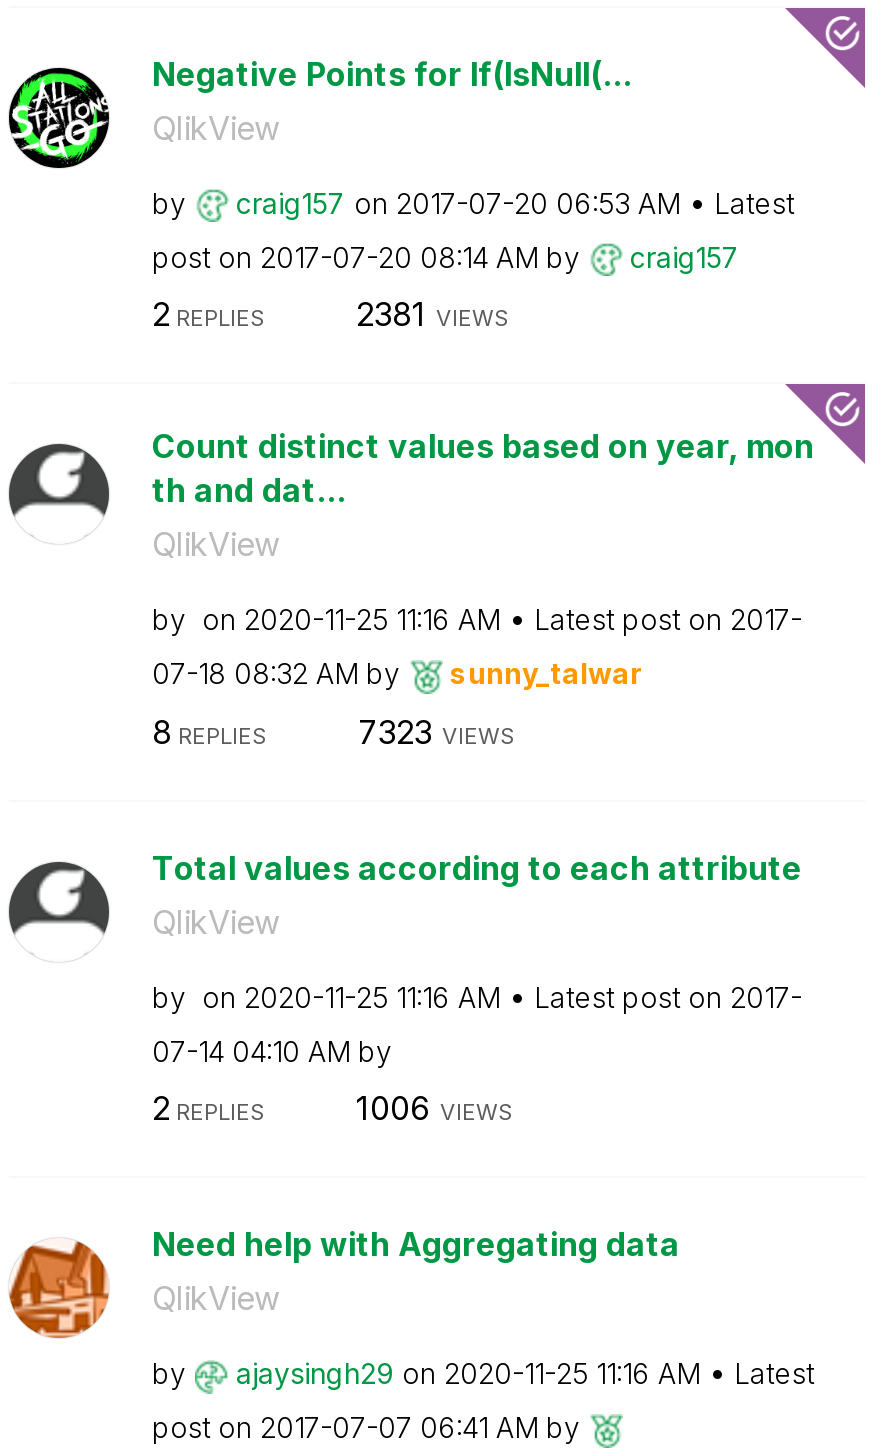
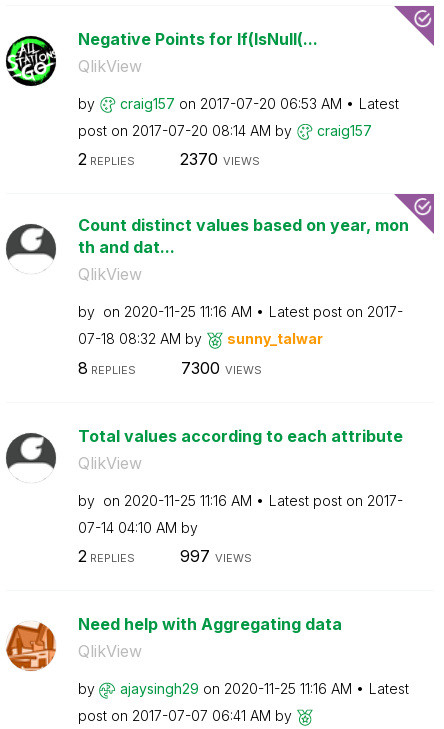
- 2381 VIEWS
+ 2370 VIEWS

- 7323 VIEWS
+ 7300 VIEWS

- 1006 VIEWS
+ 997 VIEWS
